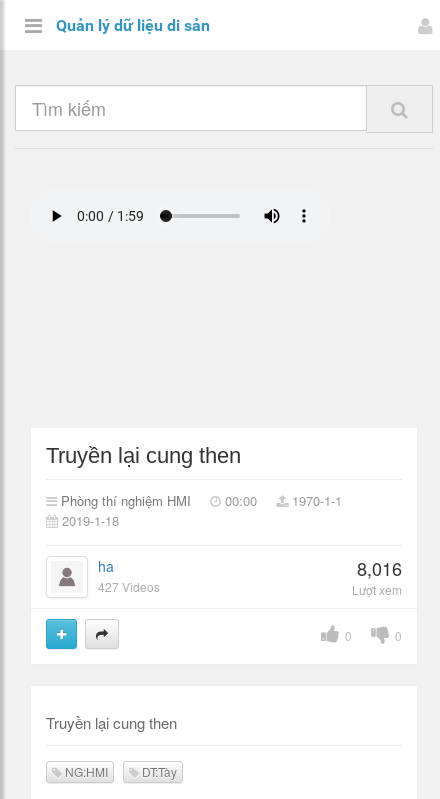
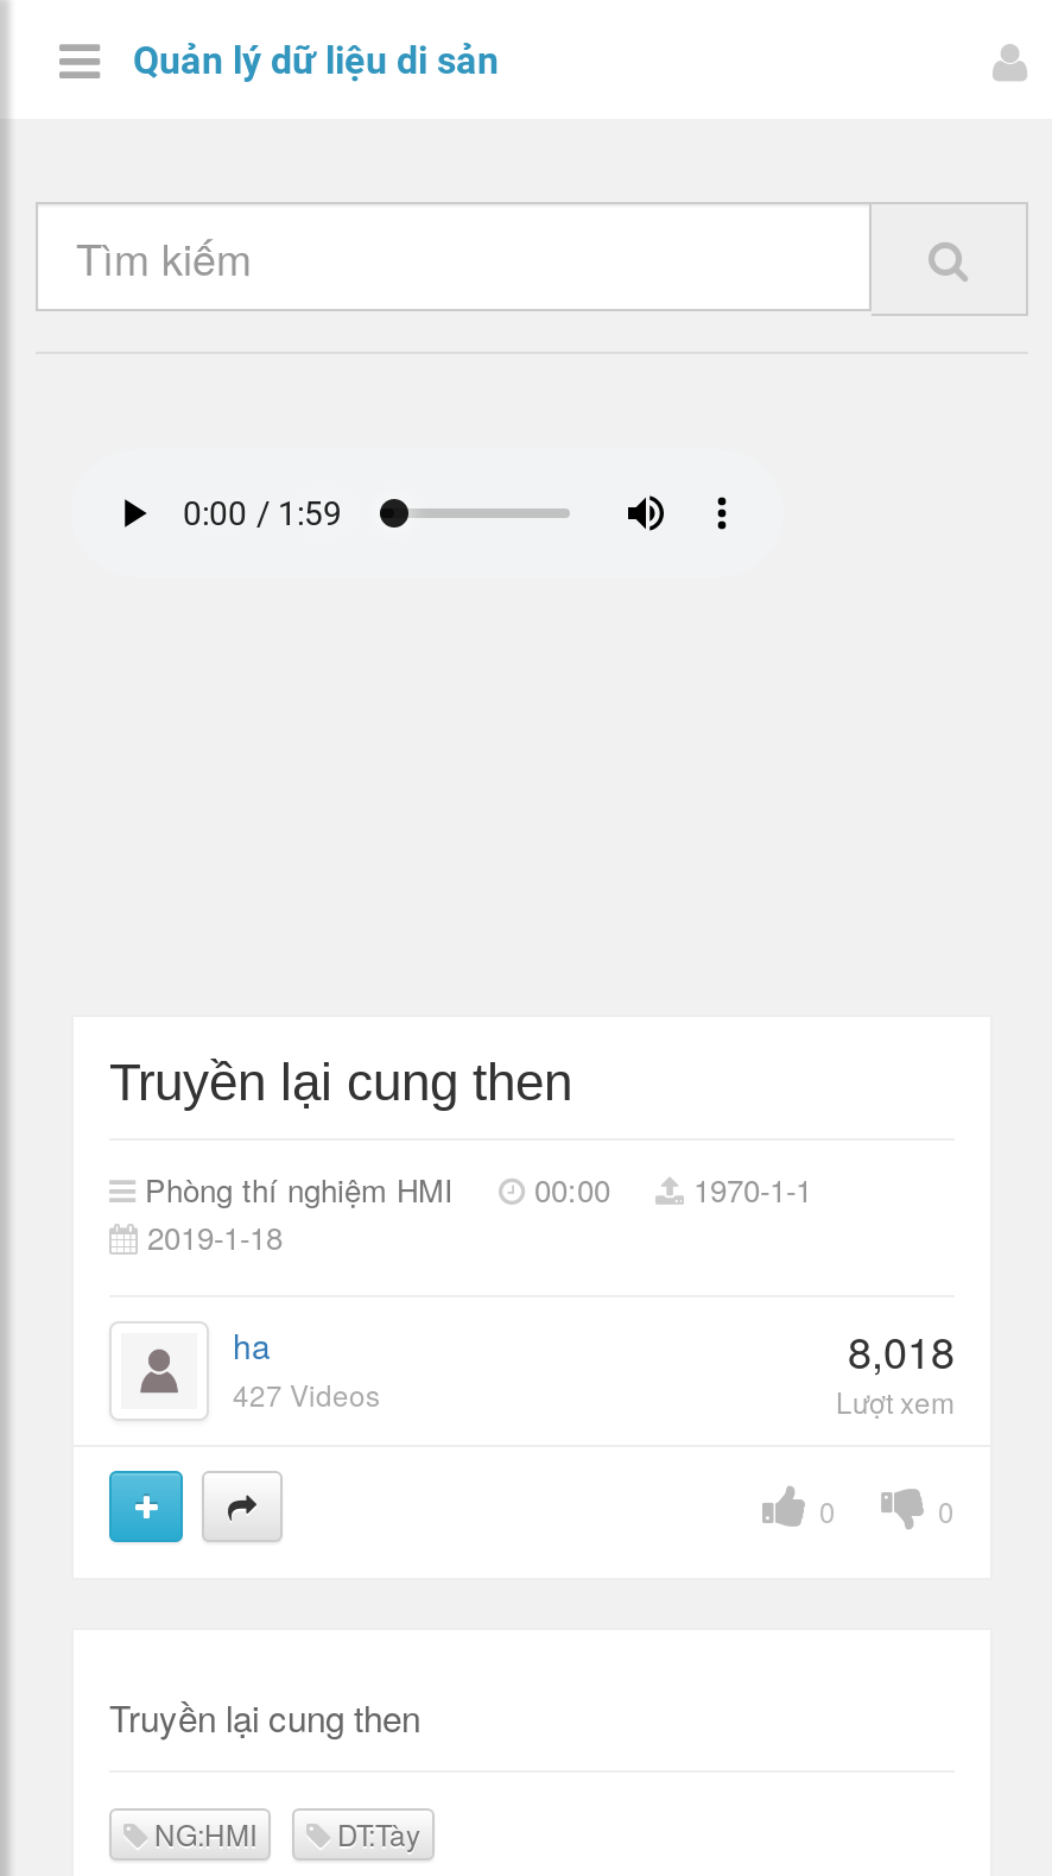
- 8,016
+ 8,018
